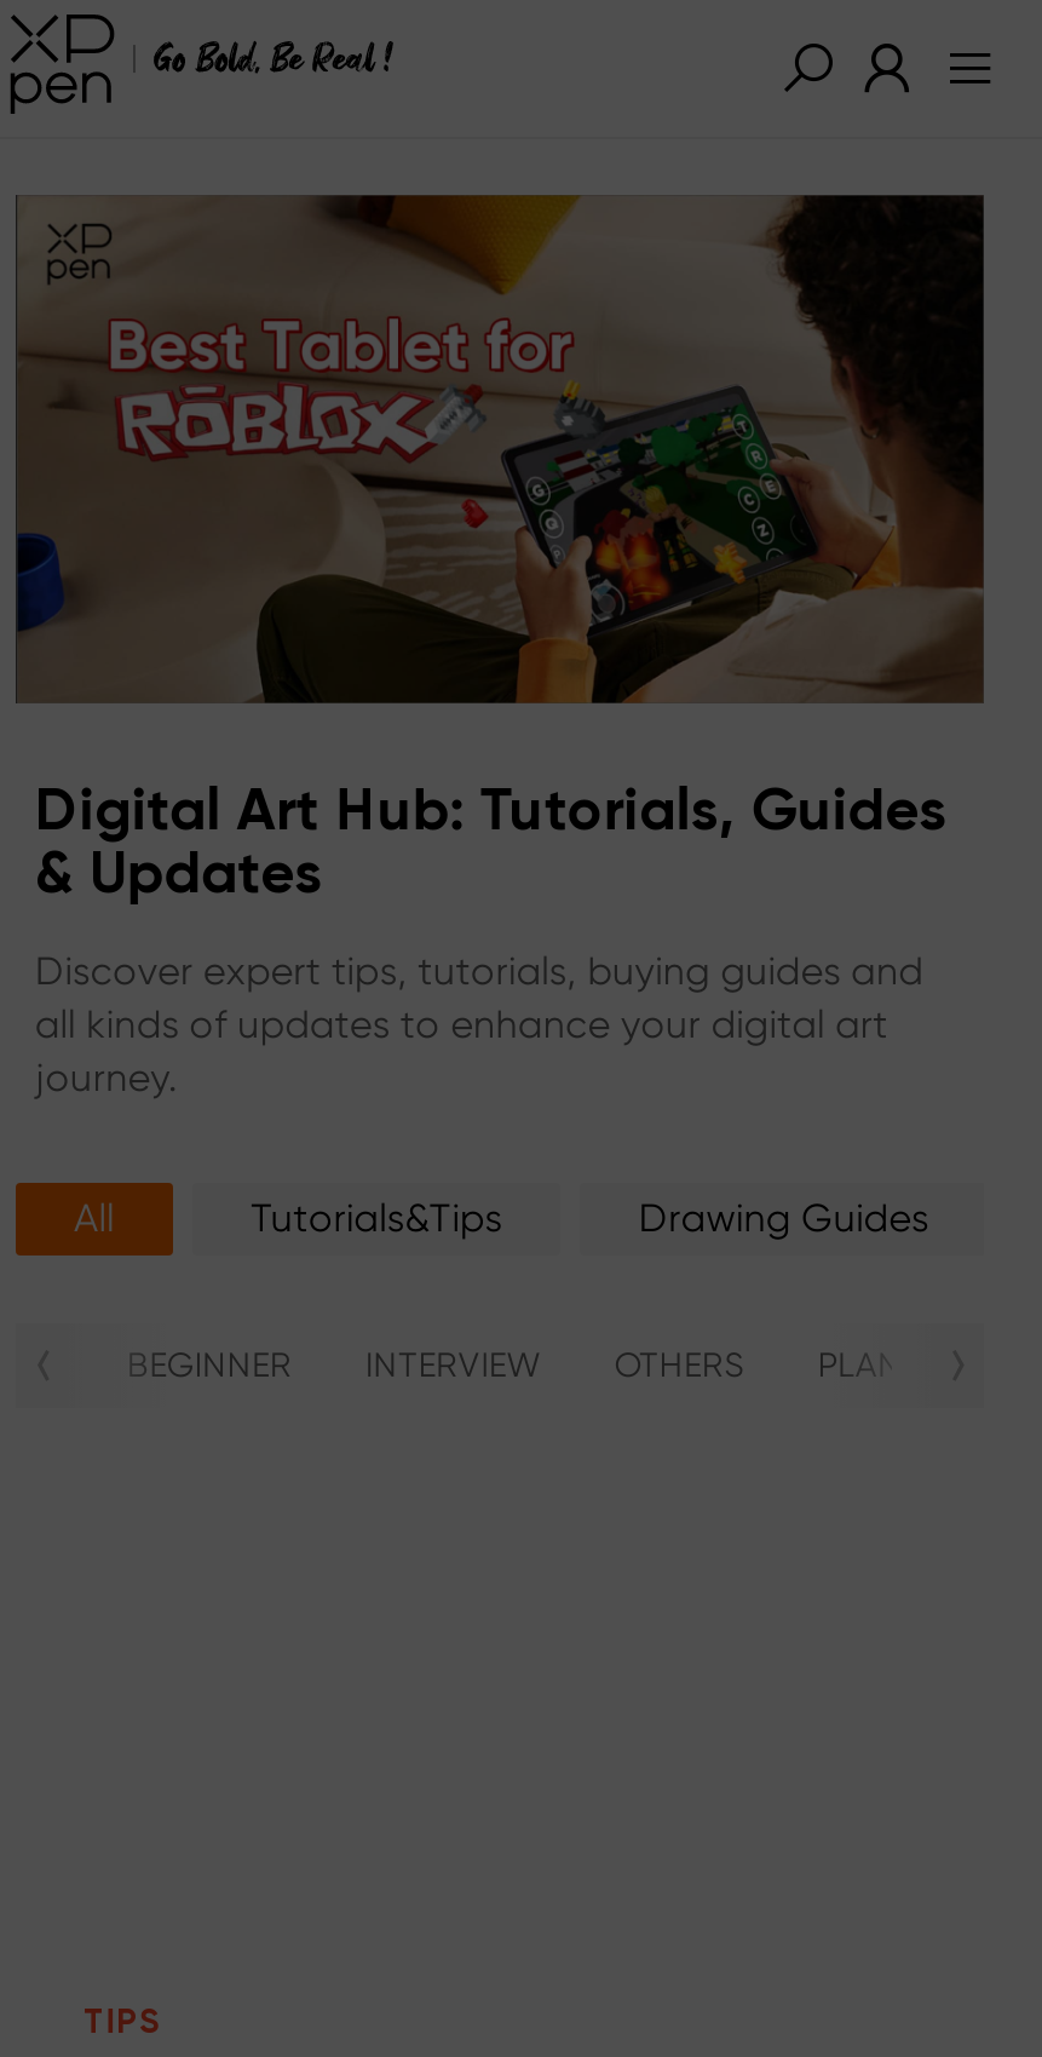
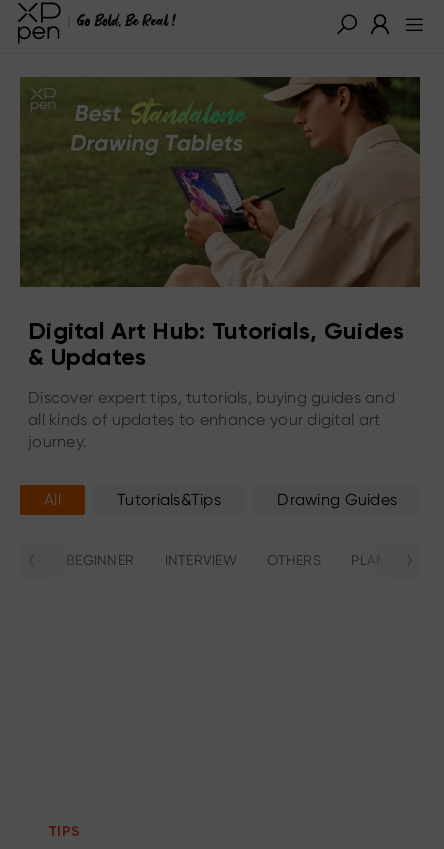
- [image]
+ [image]
